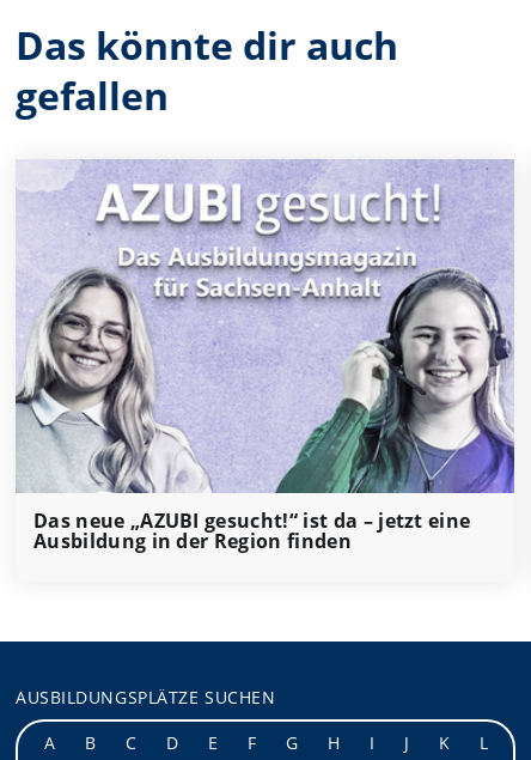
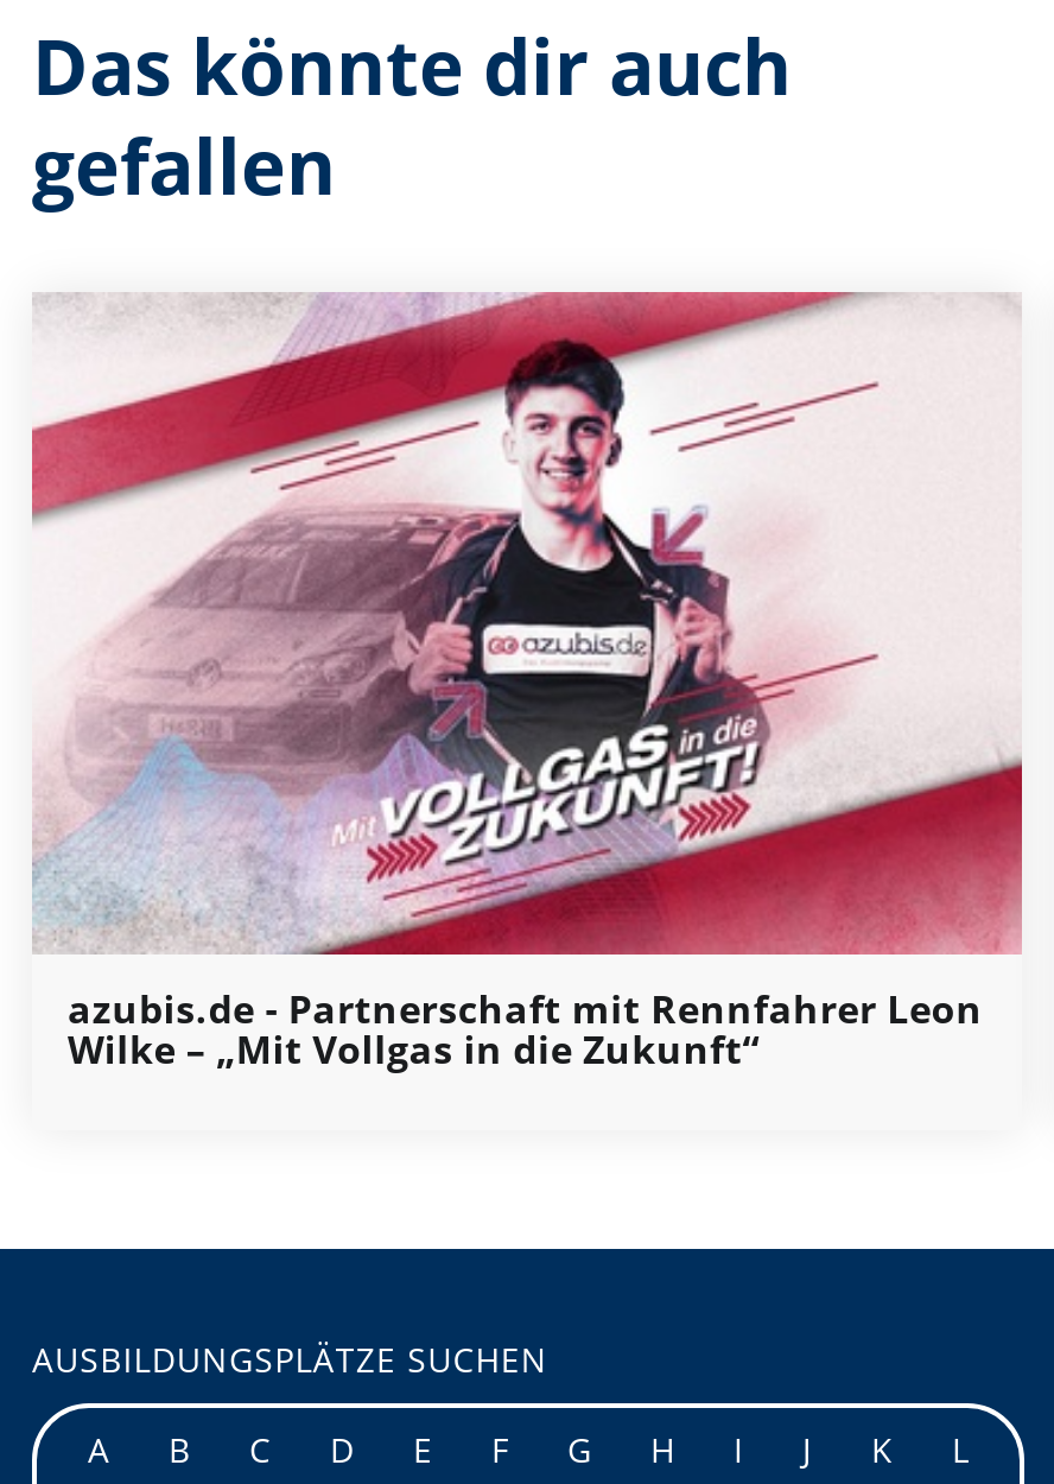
- [image]
- Das neue „AZUBI gesucht!“ ist da – jetzt eine
- Ausbildung in der Region finden
+ [image]
+ azubis.de - Partnerschaft mit Rennfahrer Leon
+ Wilke – „Mit Vollgas in die Zukunft“
